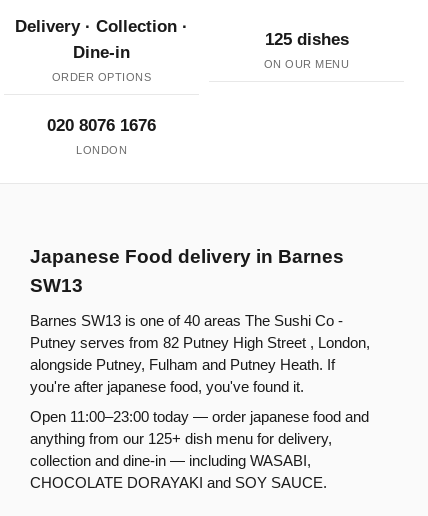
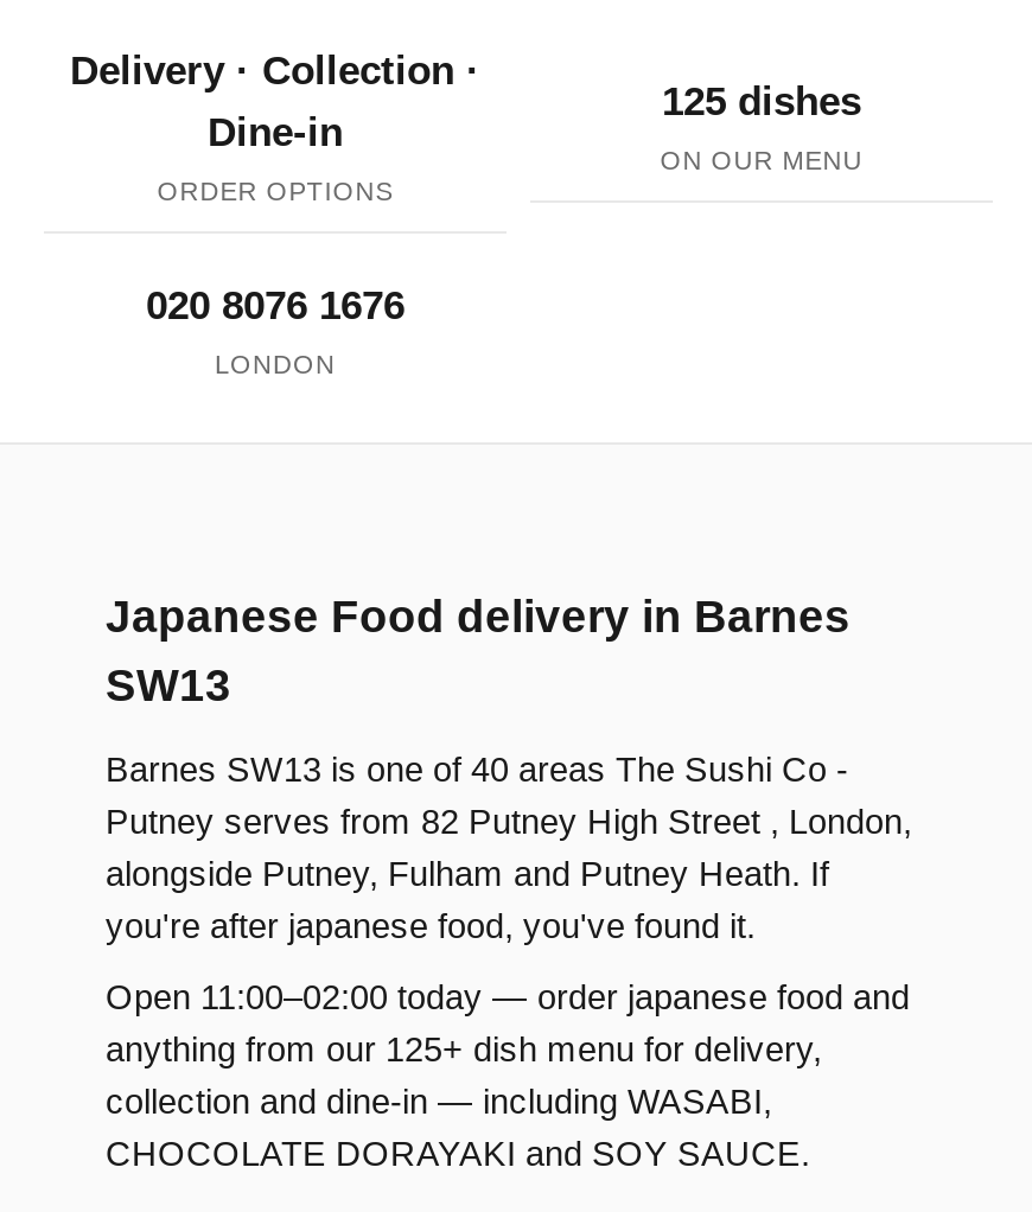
- Open 11:00–23:00 today — order japanese food and
+ Open 11:00–02:00 today — order japanese food and
